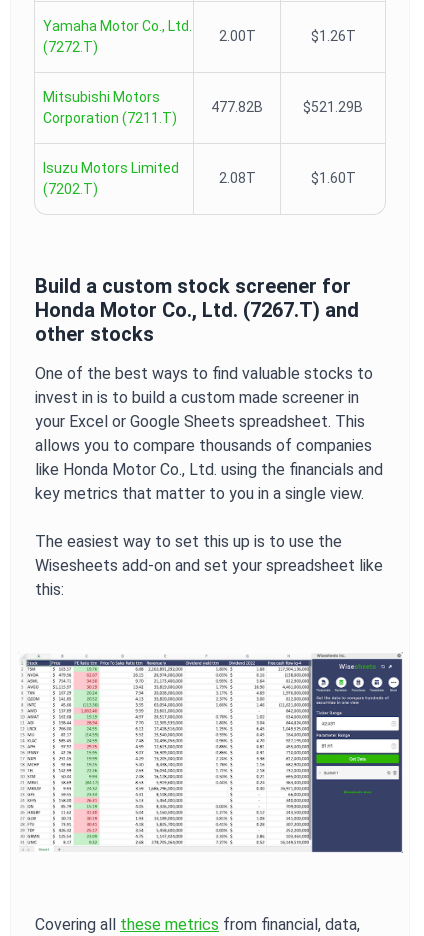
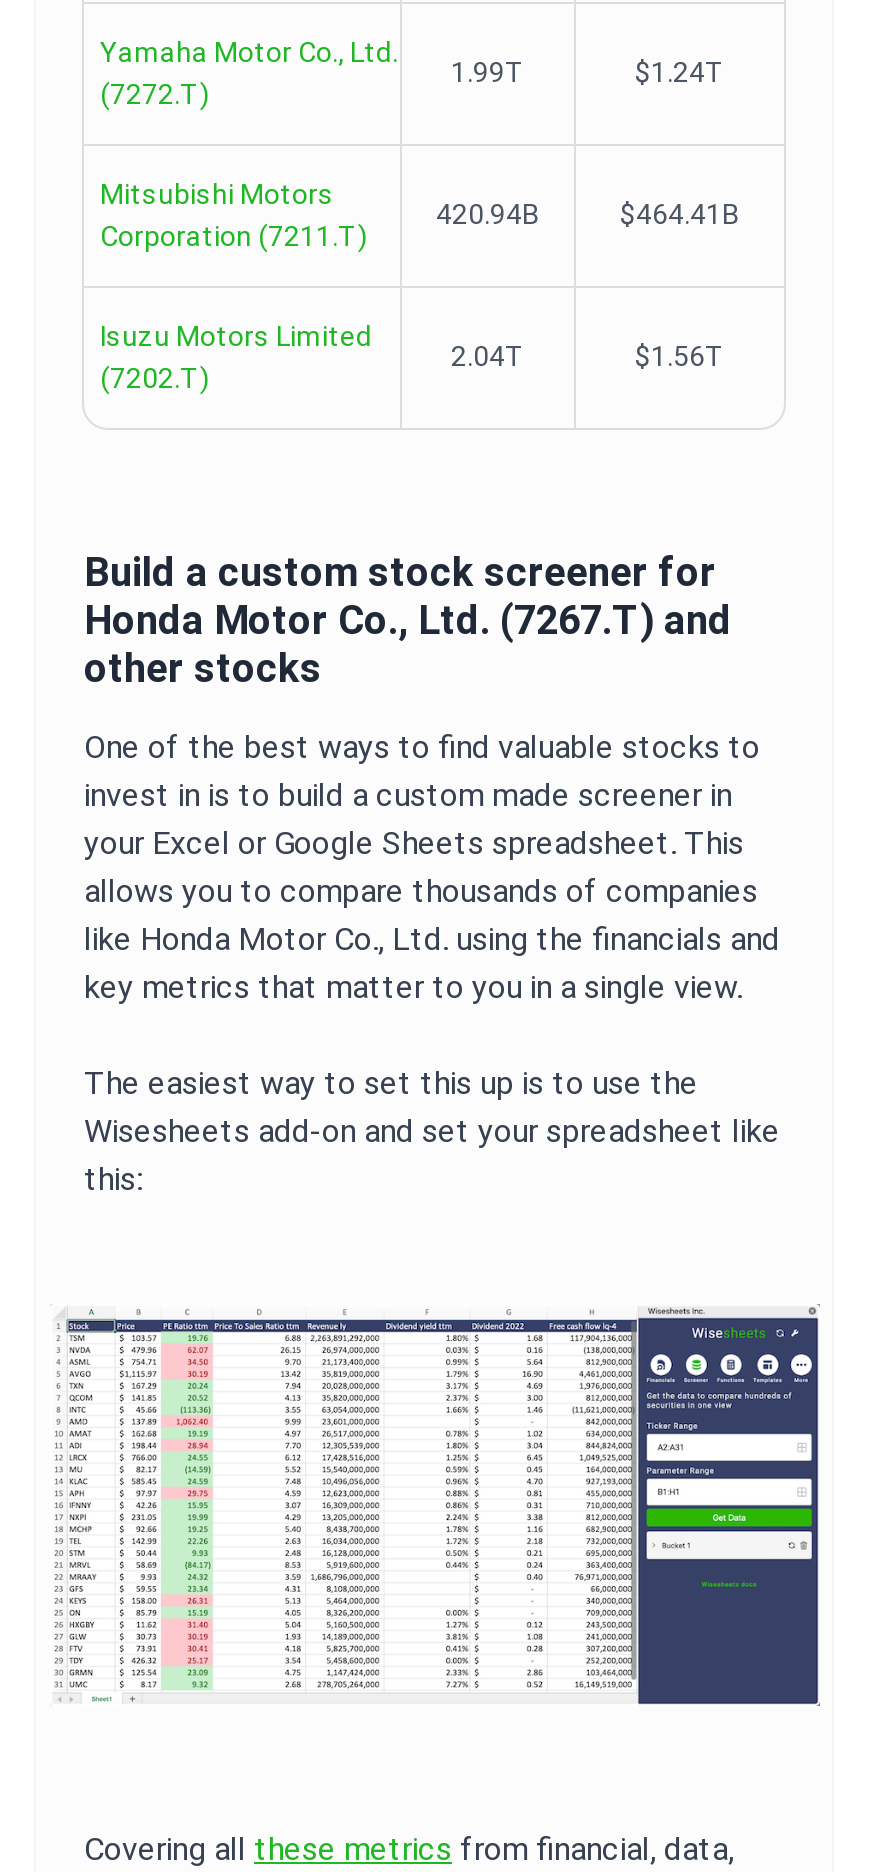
- 2.00T
- $1.26T
+ 1.99T
+ $1.24T

- 477.82B
- $521.29B
+ 420.94B
+ $464.41B

- 2.08T
- $1.60T
+ 2.04T
+ $1.56T
